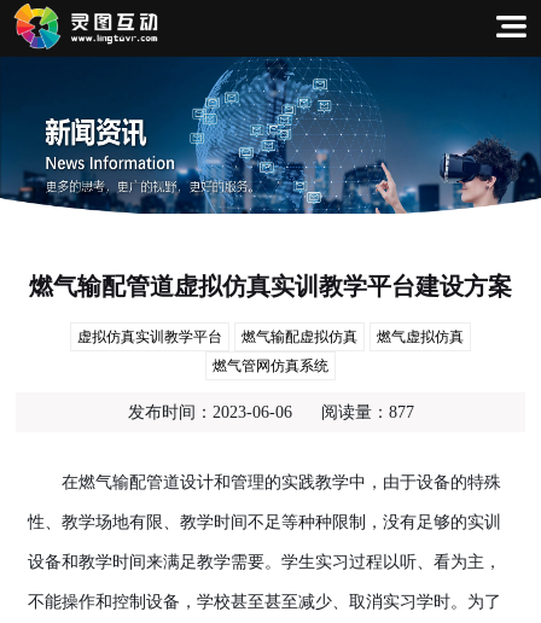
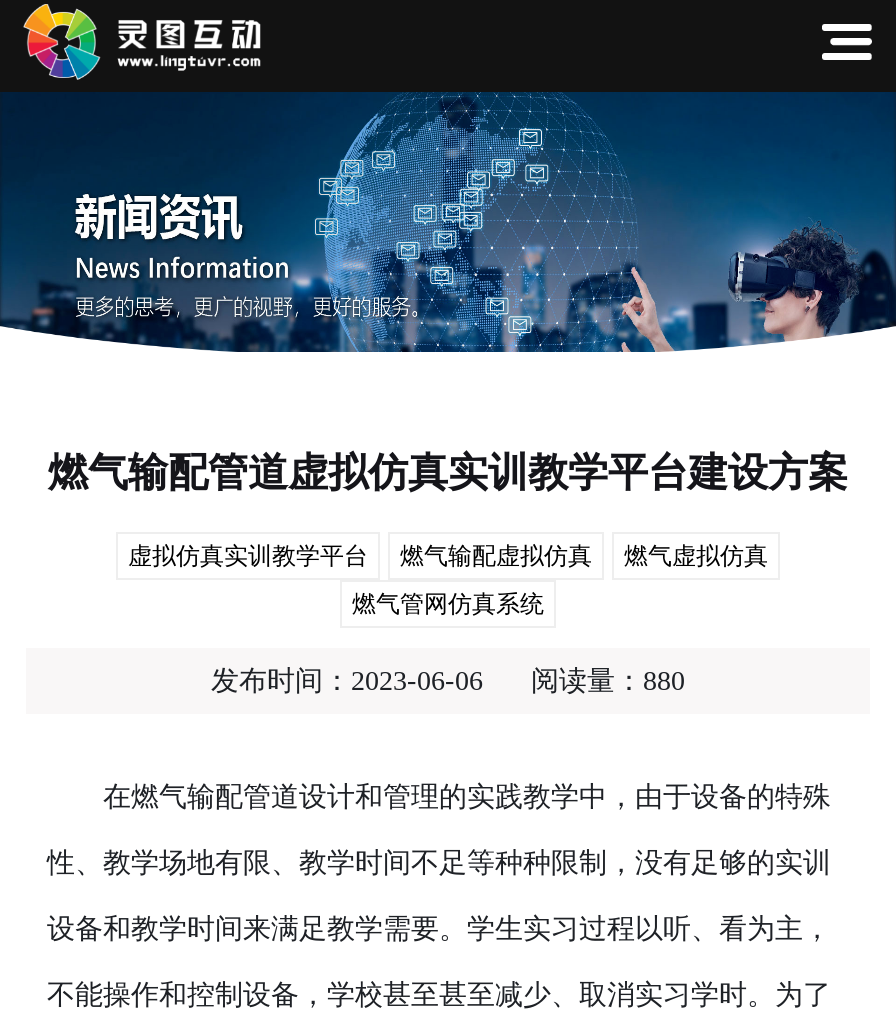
- 发布时间：2023-06-06 阅读量：877
+ 发布时间：2023-06-06 阅读量：880
